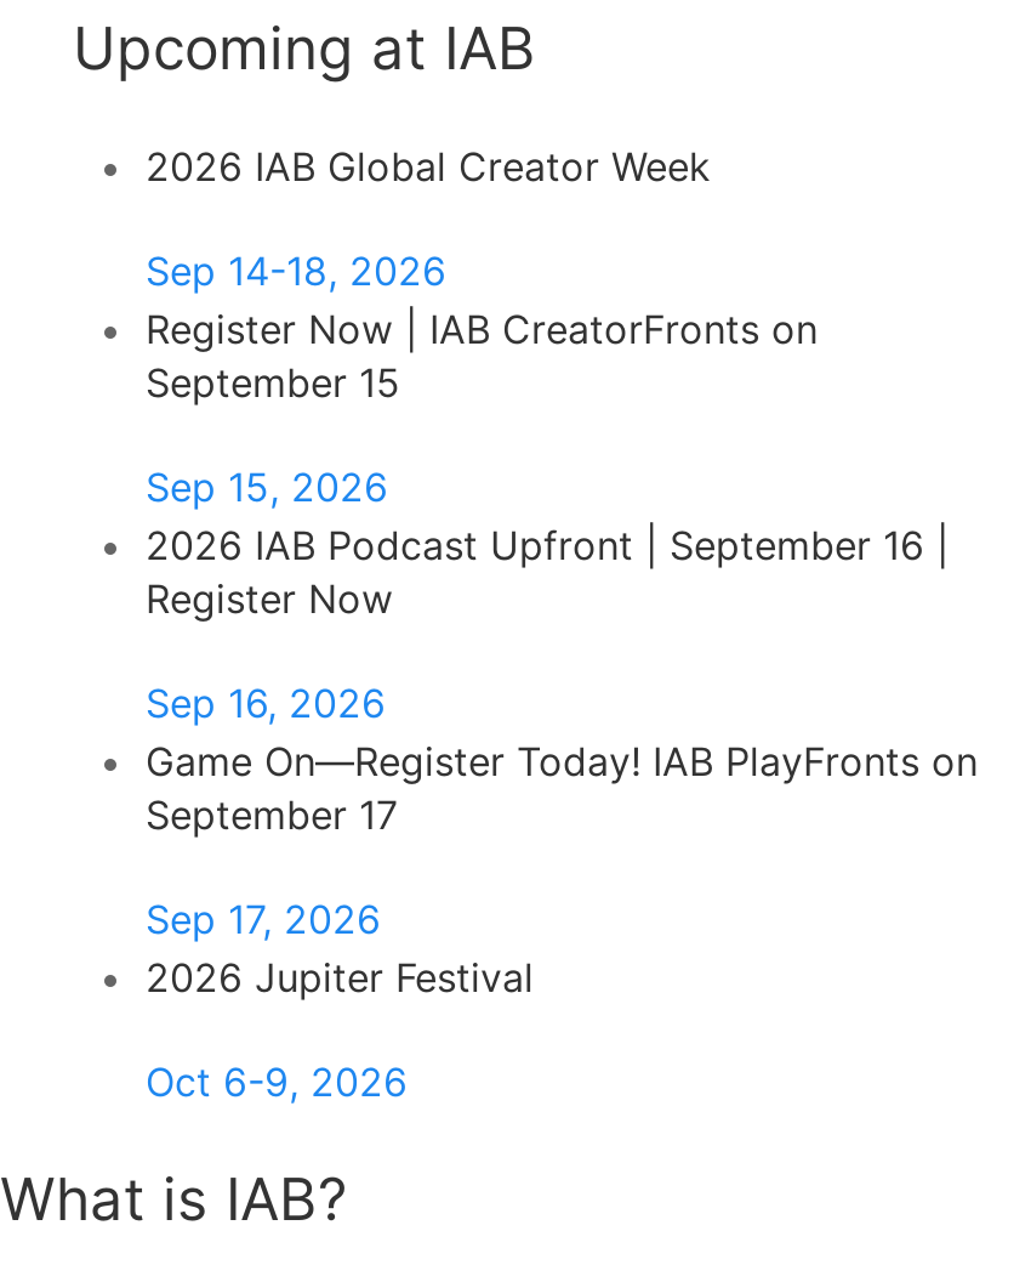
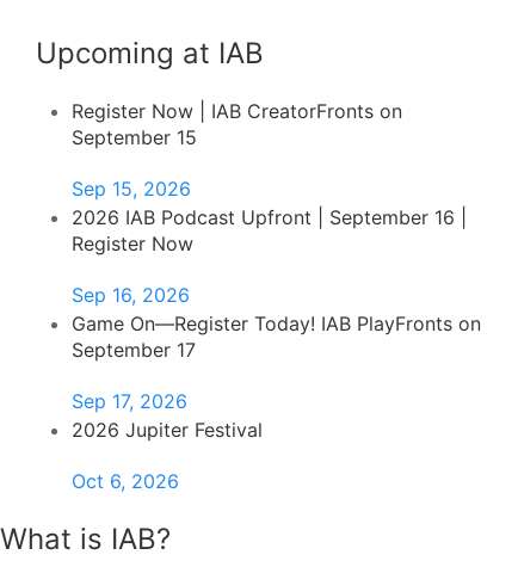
- 2026 IAB Global Creator Week
- Sep 14-18, 2026

- Oct 6-9, 2026
+ Oct 6, 2026
